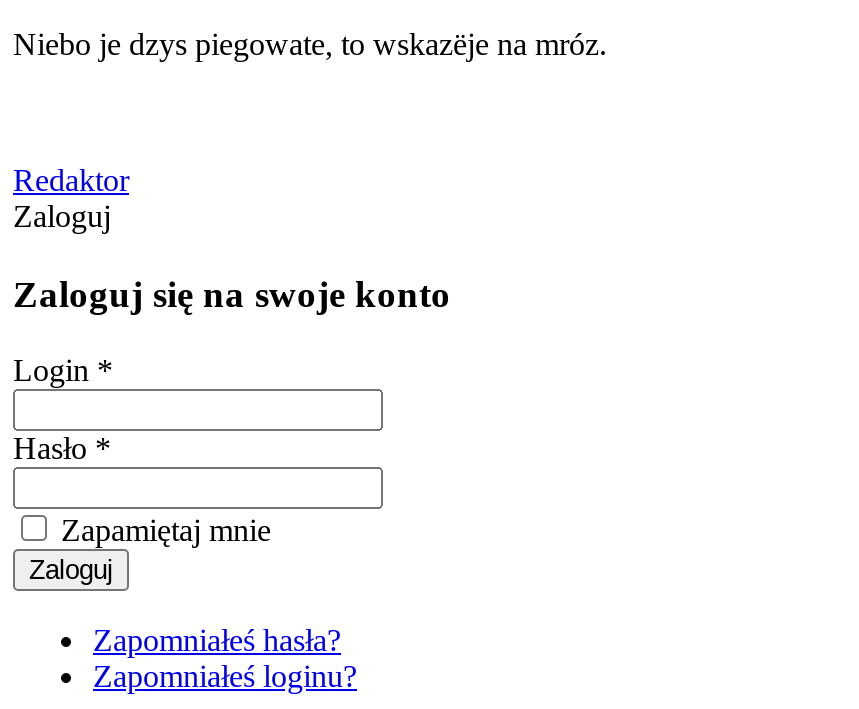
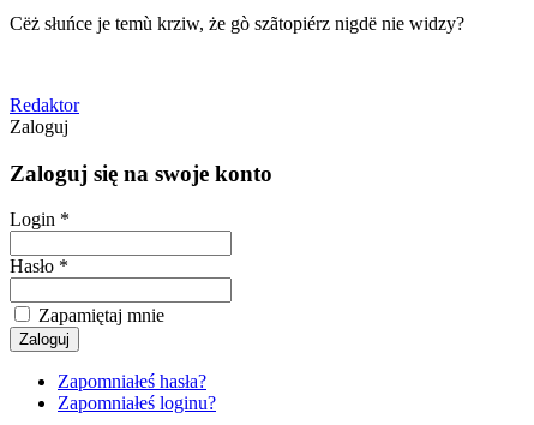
- Niebo je dzys piegowate, to wskazëje na mróz.
+ Cëż słuńce je temù krziw, że gò szãtopiérz nigdë nie widzy?
